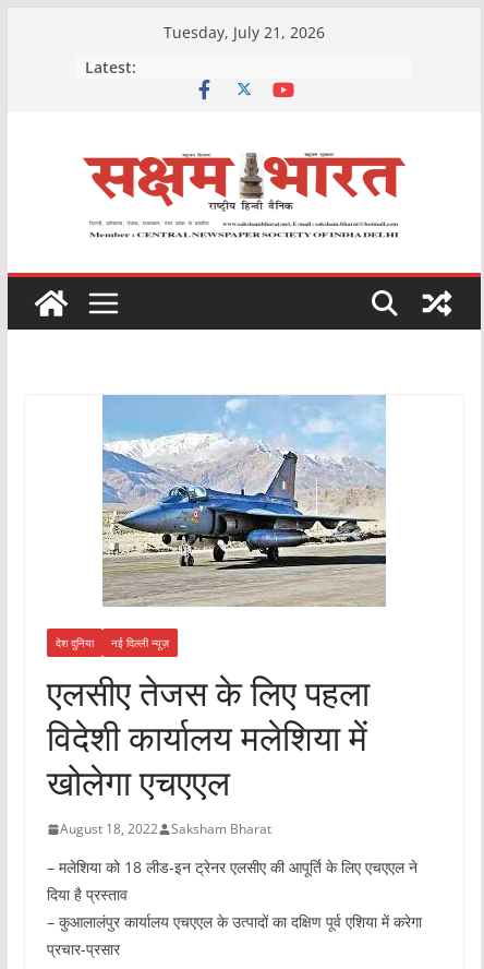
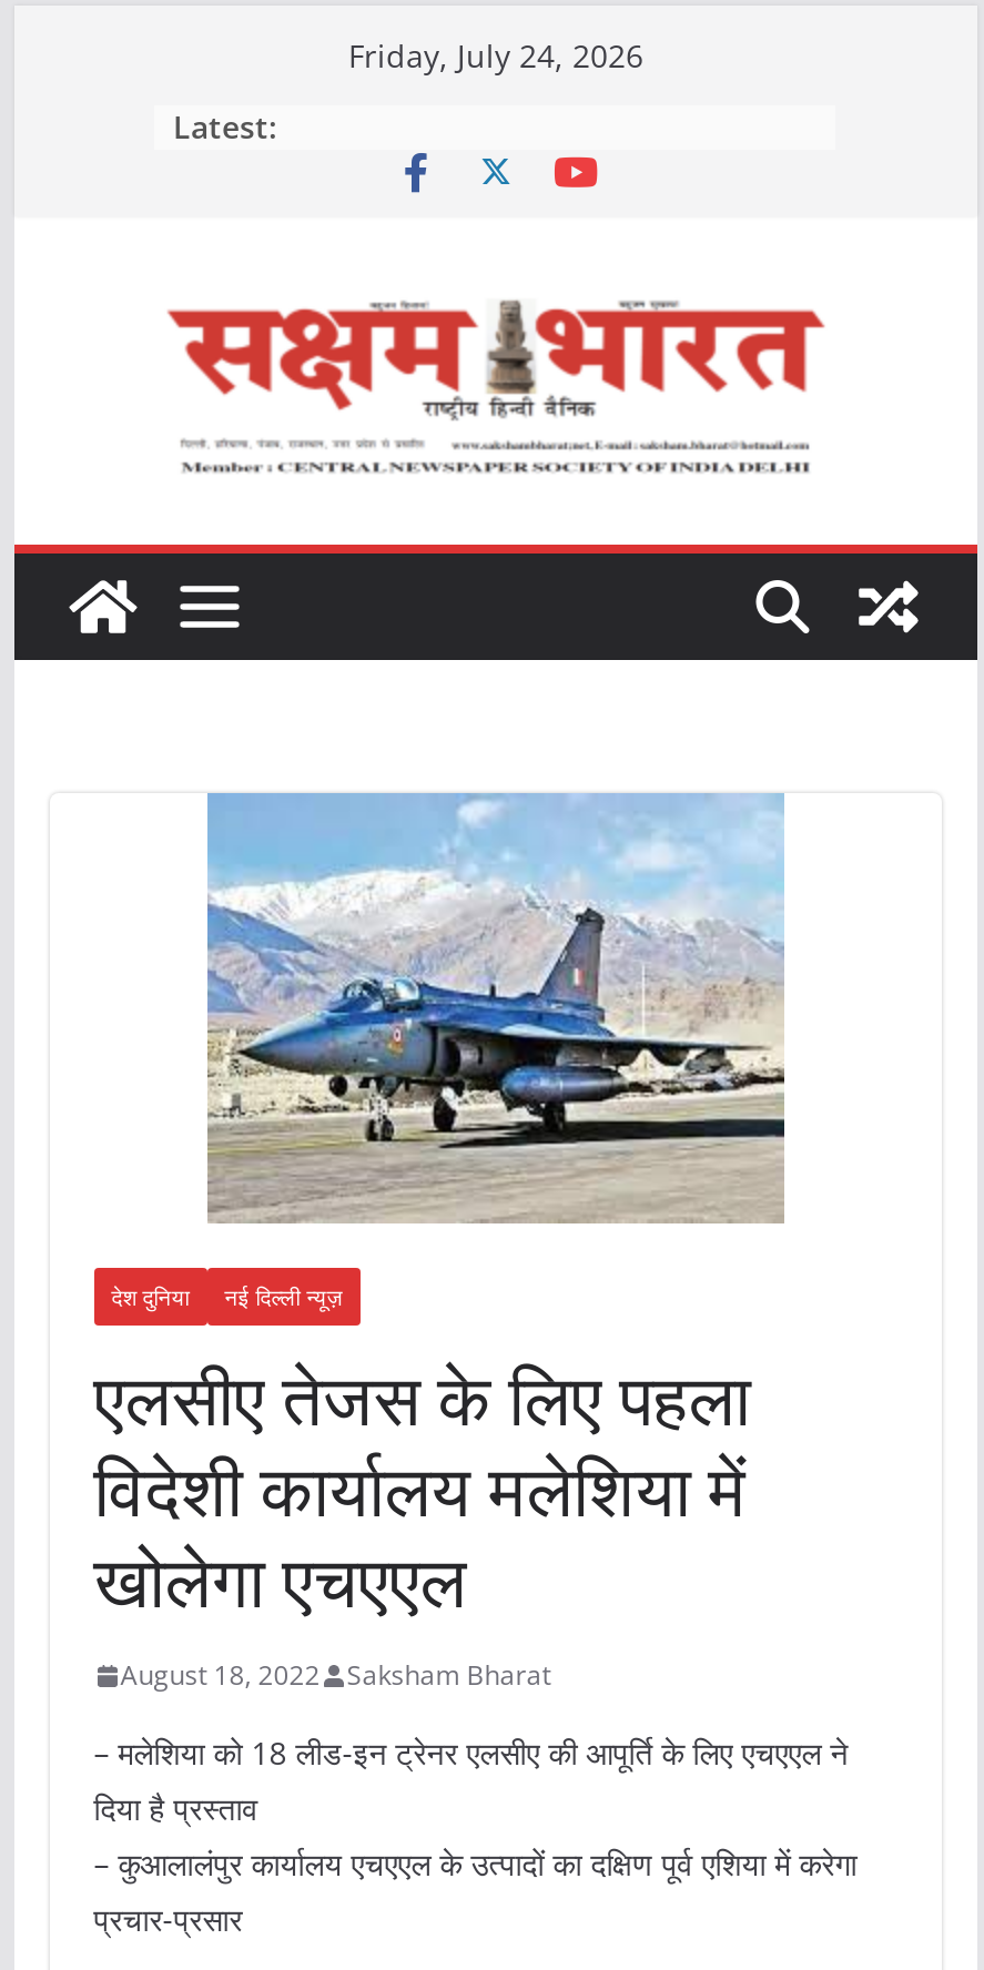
- Tuesday, July 21, 2026
+ Friday, July 24, 2026
